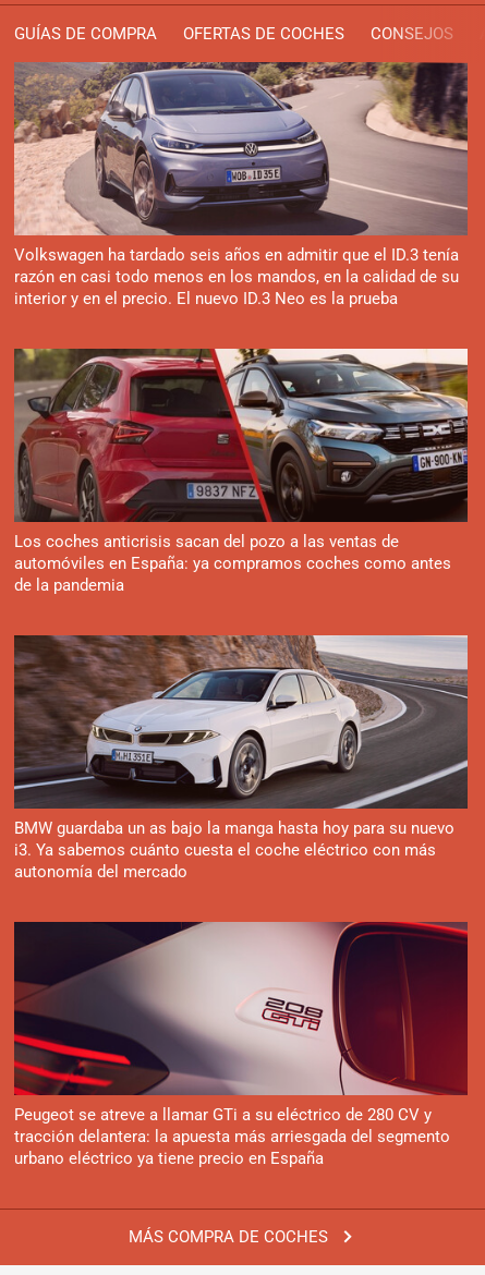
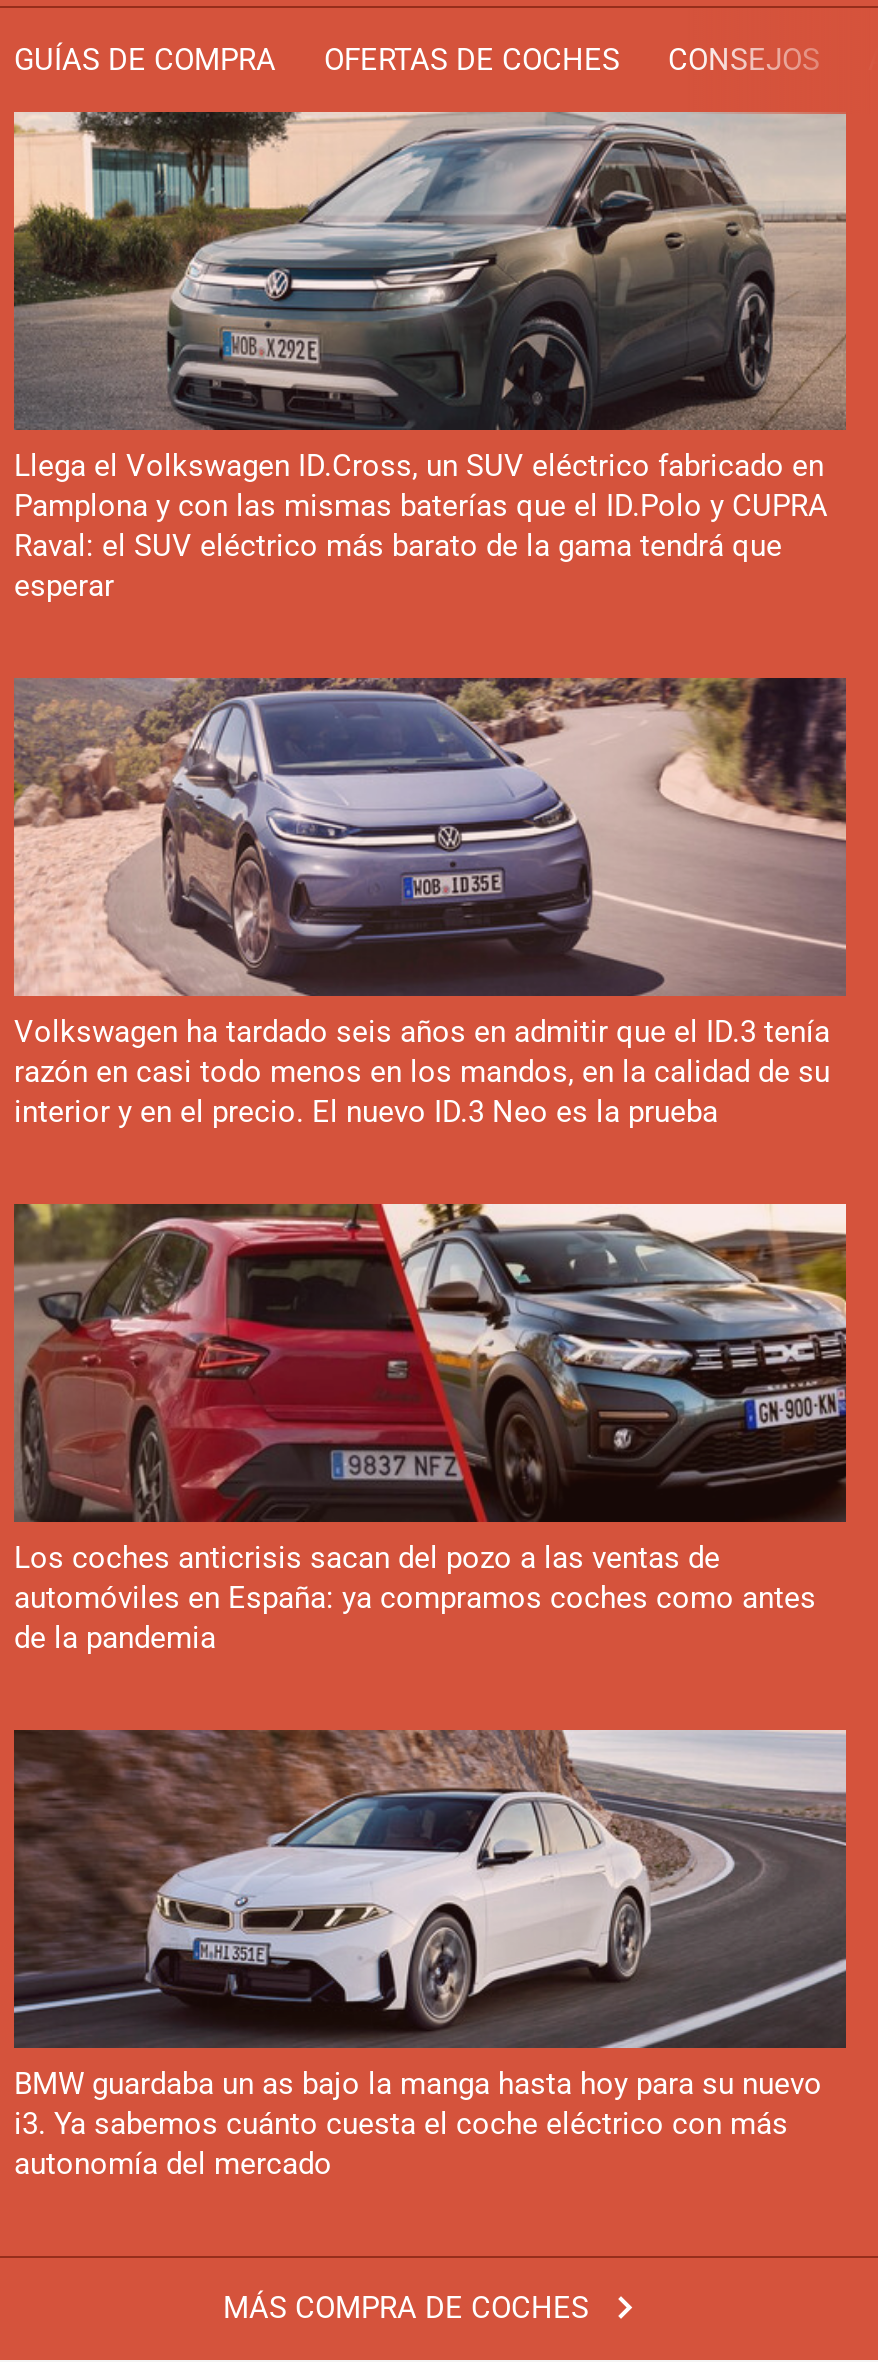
+ [image]
+ Llega el Volkswagen ID.Cross, un SUV eléctrico fabricado en
+ Pamplona y con las mismas baterías que el ID.Polo y CUPRA
+ Raval: el SUV eléctrico más barato de la gama tendrá que
+ esperar

moved down: [image] | Volkswagen ha tardado seis años en admitir que el ID.3 tenía | razón en casi todo menos en los mandos, en la calidad de su | ... | i3. Ya sabemos cuánto cuesta el coche eléctrico con más | autonomía del mercado

- [image]
- Peugeot se atreve a llamar GTi a su eléctrico de 280 CV y
- tracción delantera: la apuesta más arriesgada del segmento
- urbano eléctrico ya tiene precio en España
